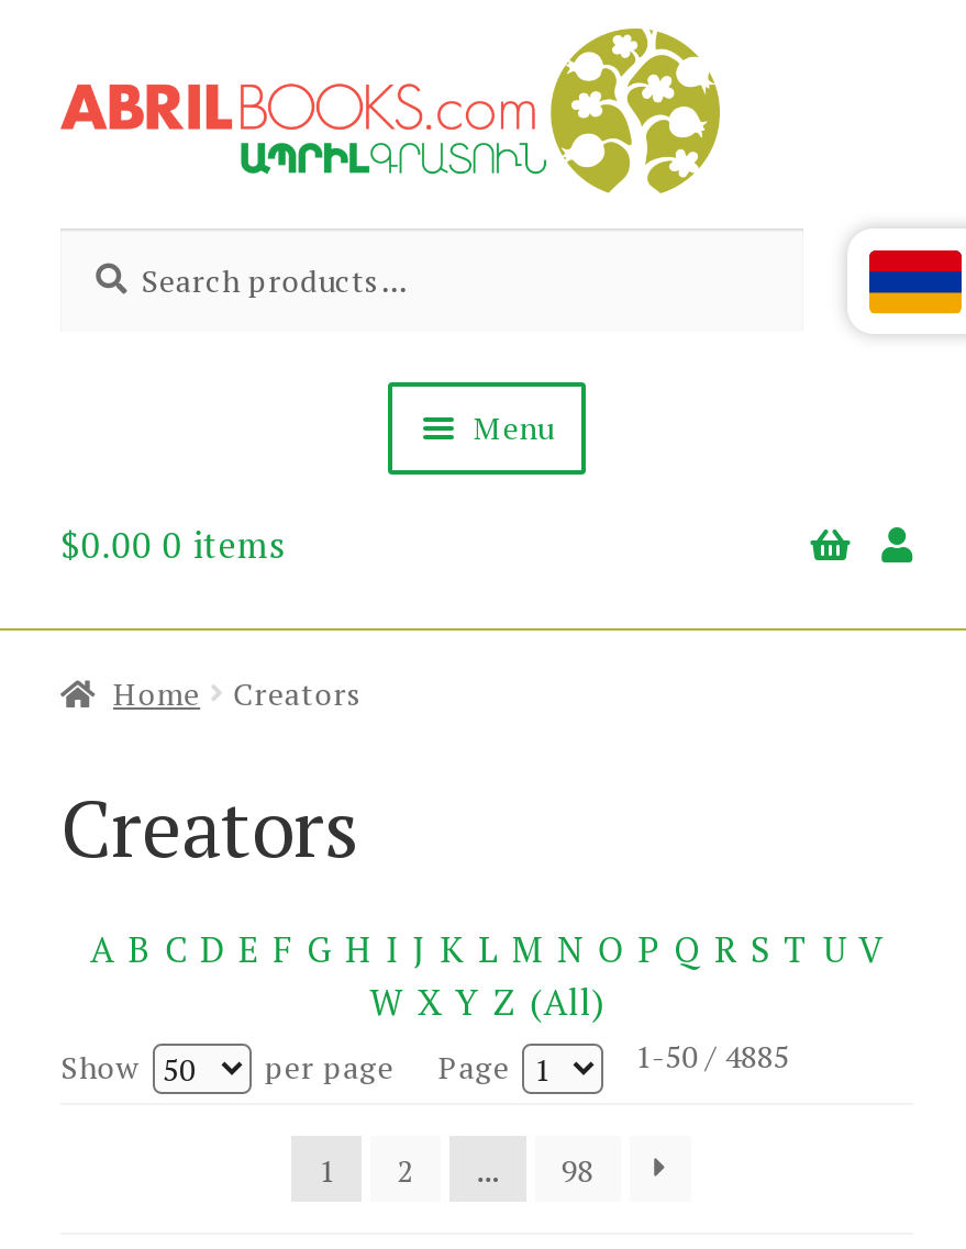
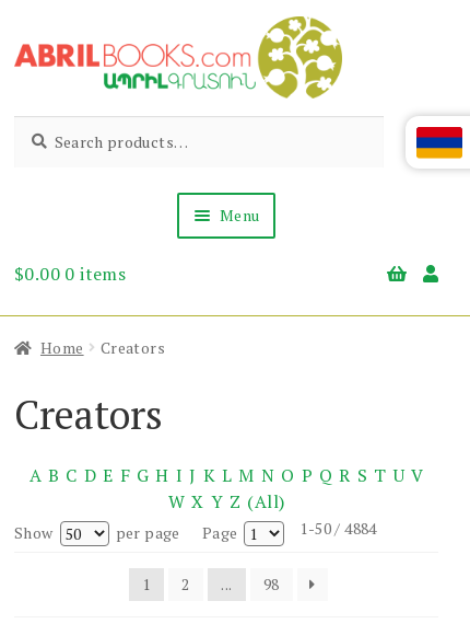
- 1-50 / 4885
+ 1-50 / 4884
